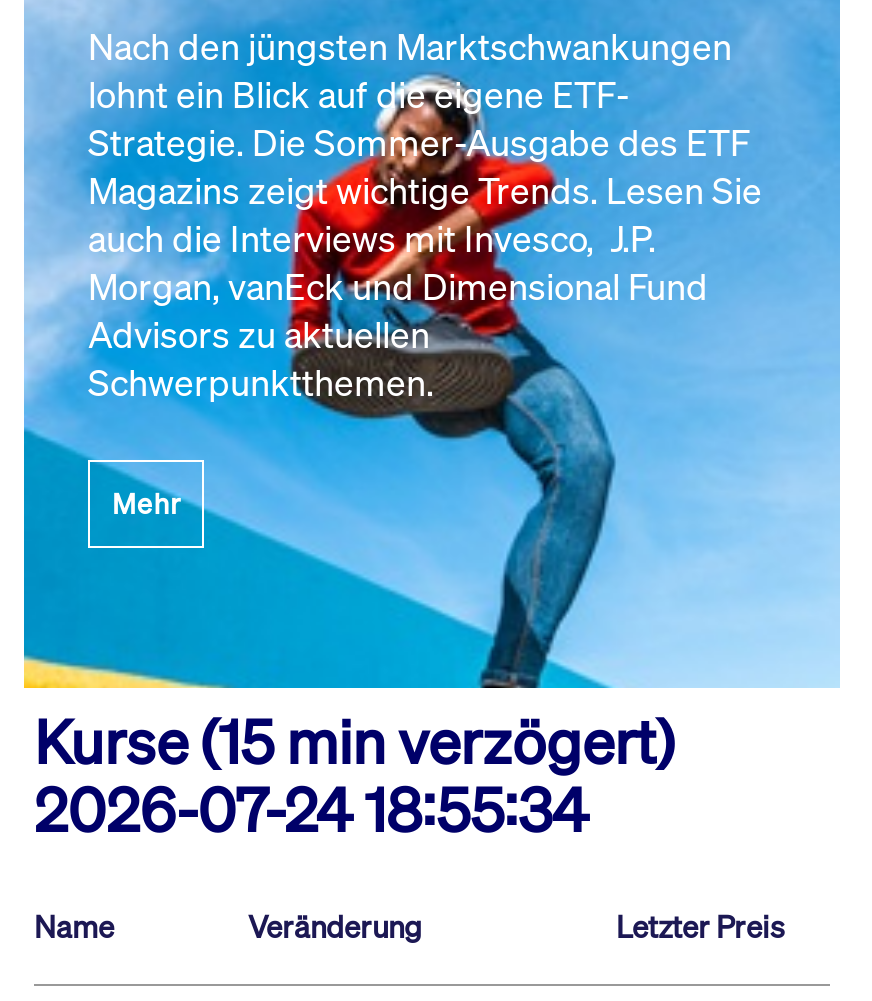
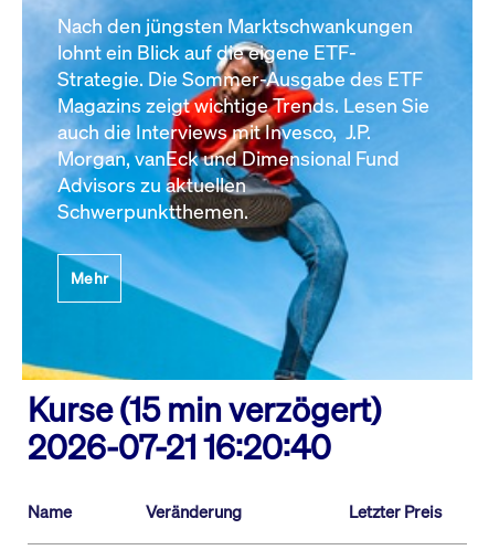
- 2026-07-24 18:55:34
+ 2026-07-21 16:20:40
